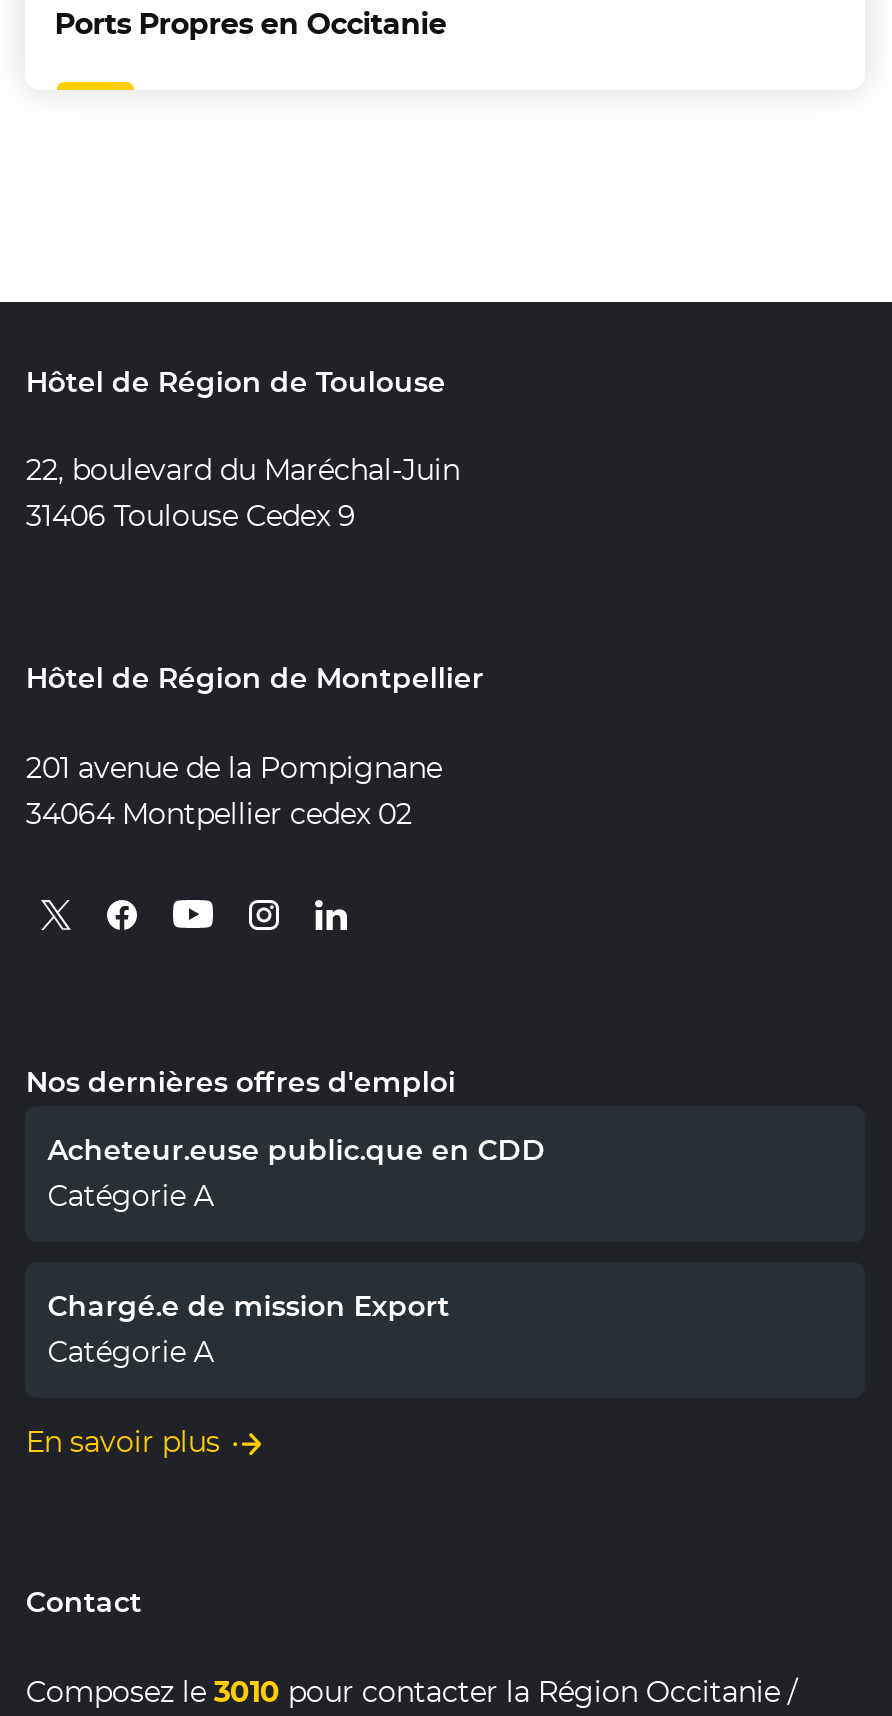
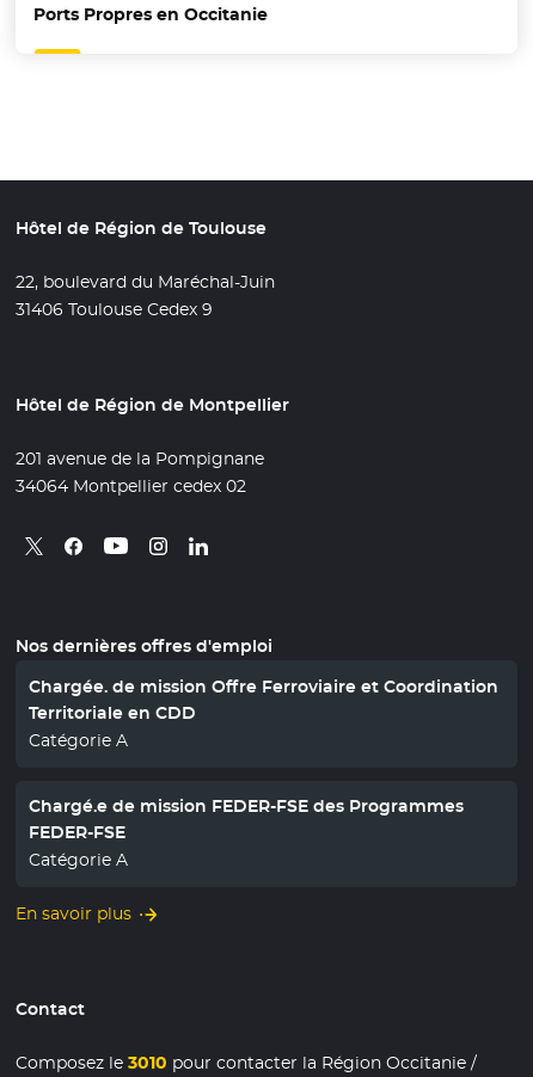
- Acheteur.euse public.que en CDD
+ Chargée. de mission Offre Ferroviaire et Coordination
+ Territoriale en CDD

- Chargé.e de mission Export
+ Chargé.e de mission FEDER-FSE des Programmes
+ FEDER-FSE
